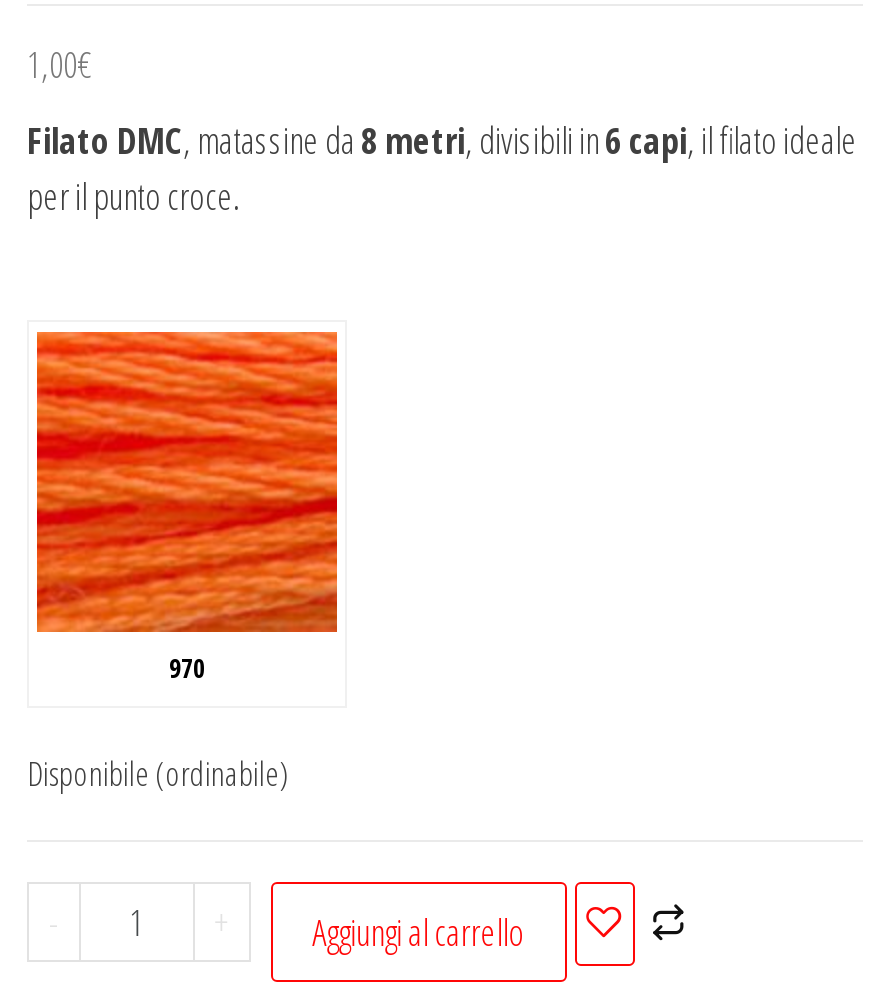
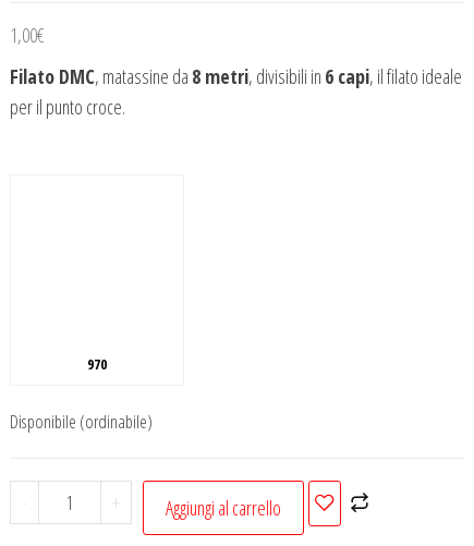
- [image]
